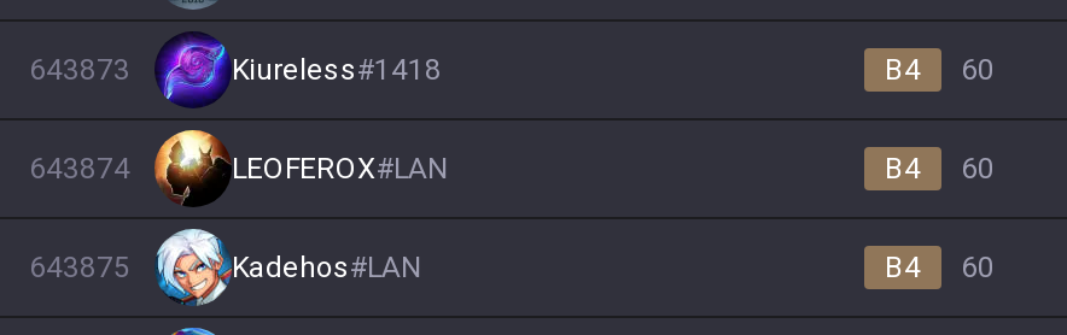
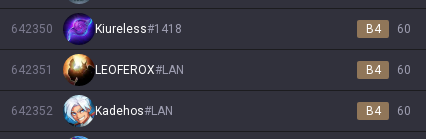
- 643873
+ 642350

- 643874
+ 642351

- 643875
+ 642352
